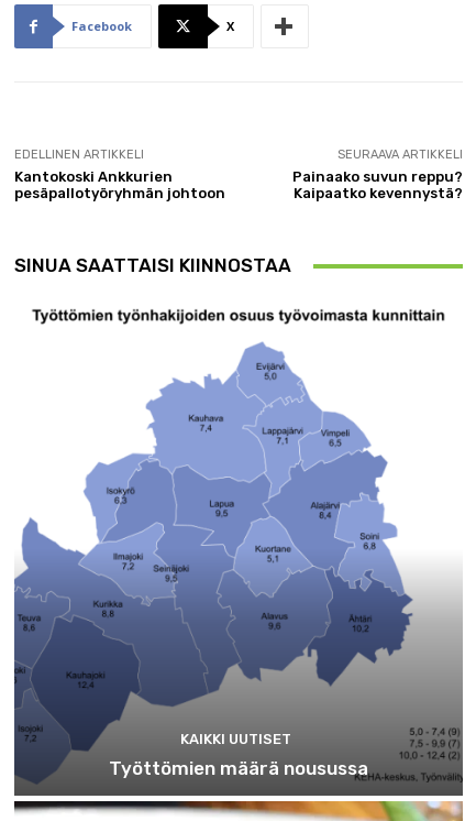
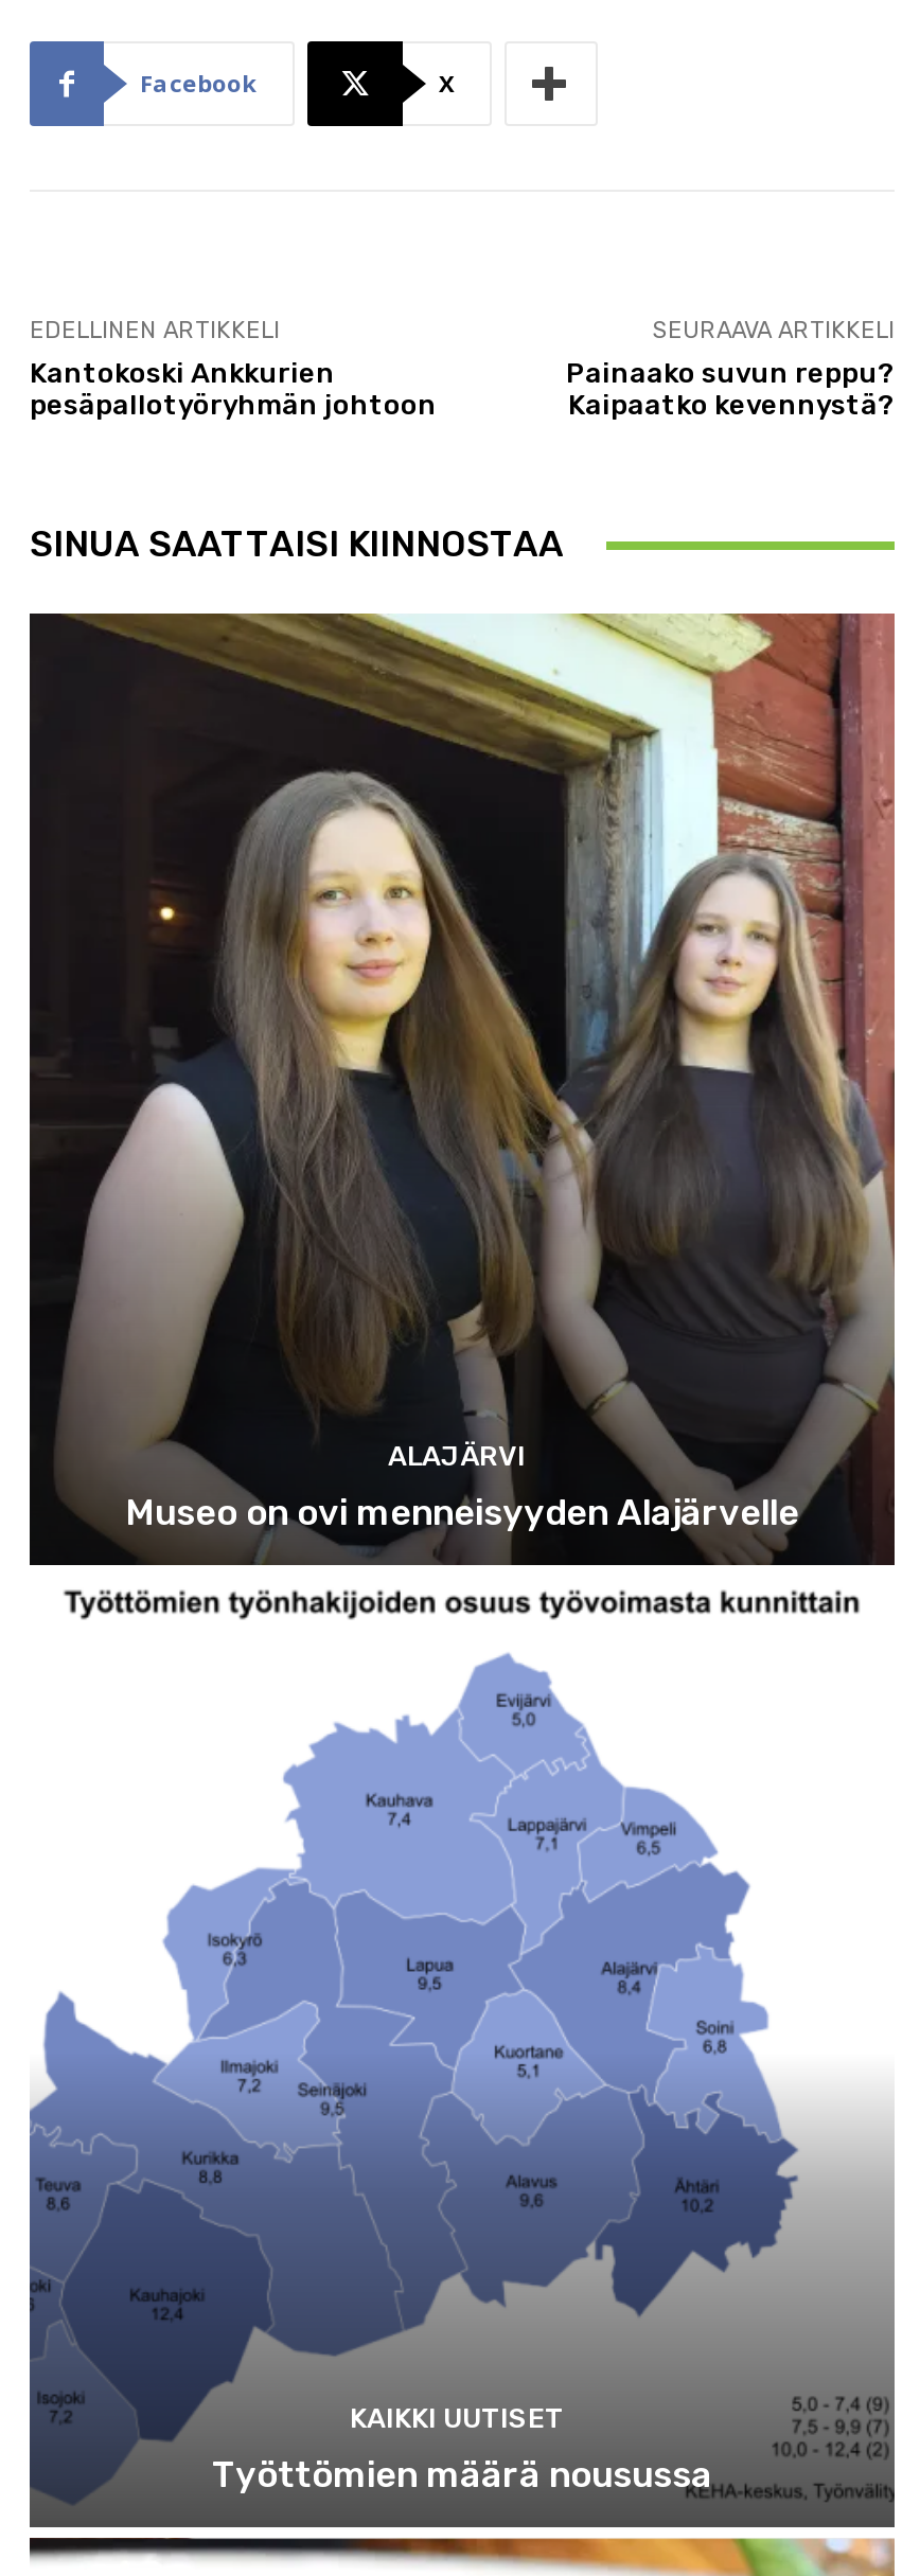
+ [image]
+ ALAJÄRVI
+ Museo on ovi menneisyyden Alajärvelle
